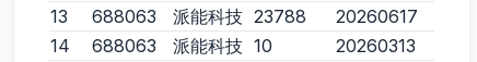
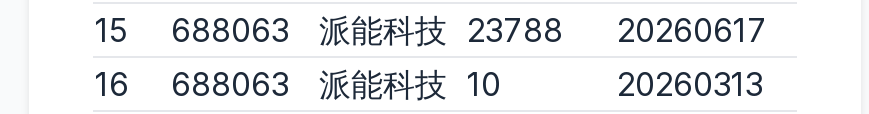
- 13 688063 派能科技 23788 20260617
+ 15 688063 派能科技 23788 20260617

- 14 688063 派能科技 10
+ 16 688063 派能科技 10
